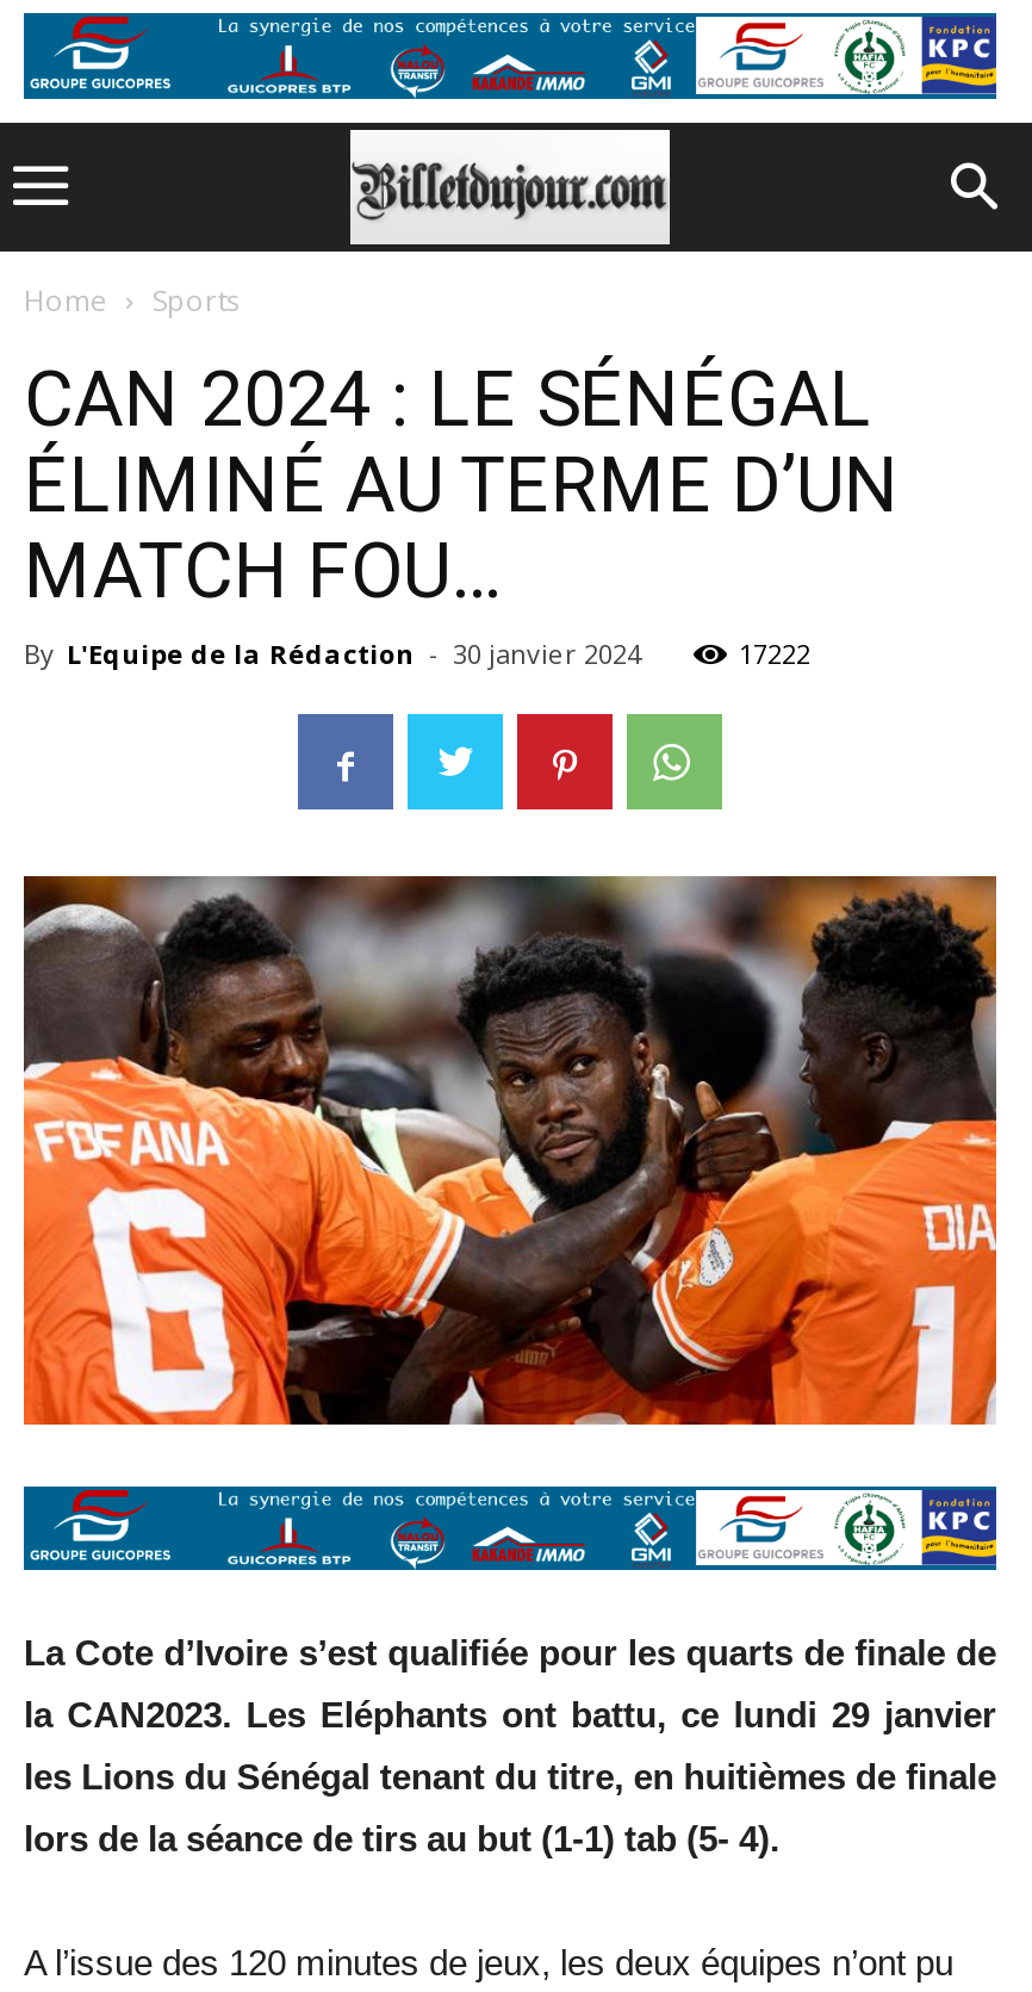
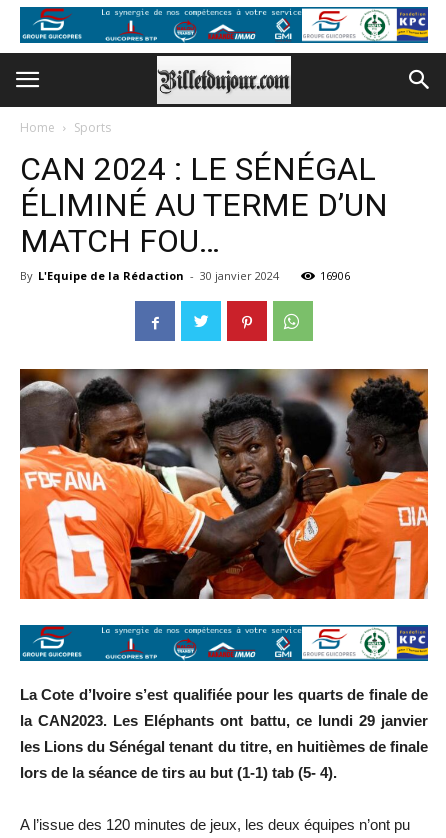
- 17222
+ 16906
